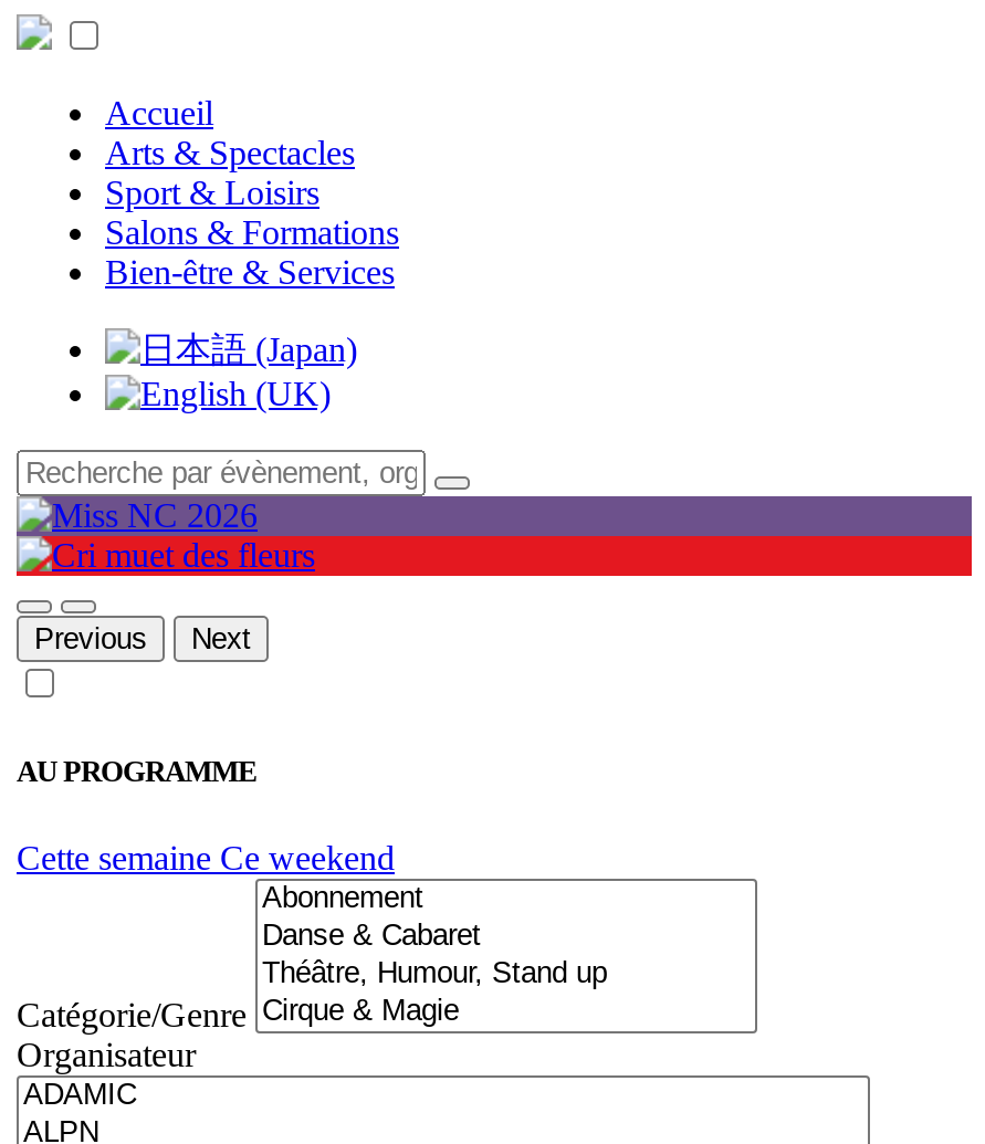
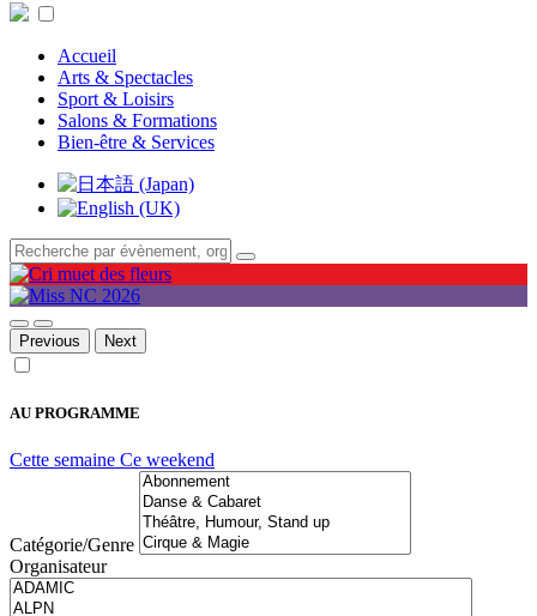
- [image]
+ [image]
